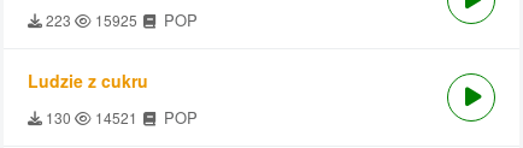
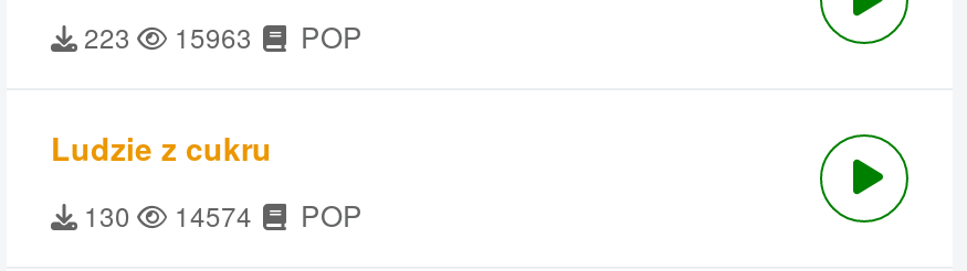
- 223 15925 POP
+ 223 15963 POP

- 130 14521 POP
+ 130 14574 POP
